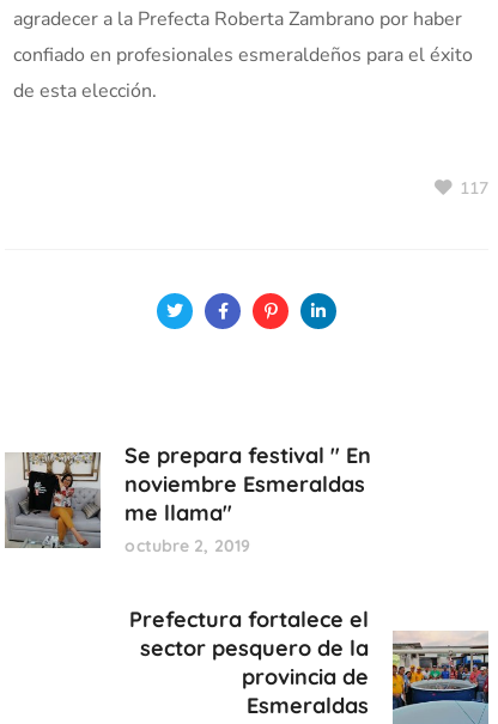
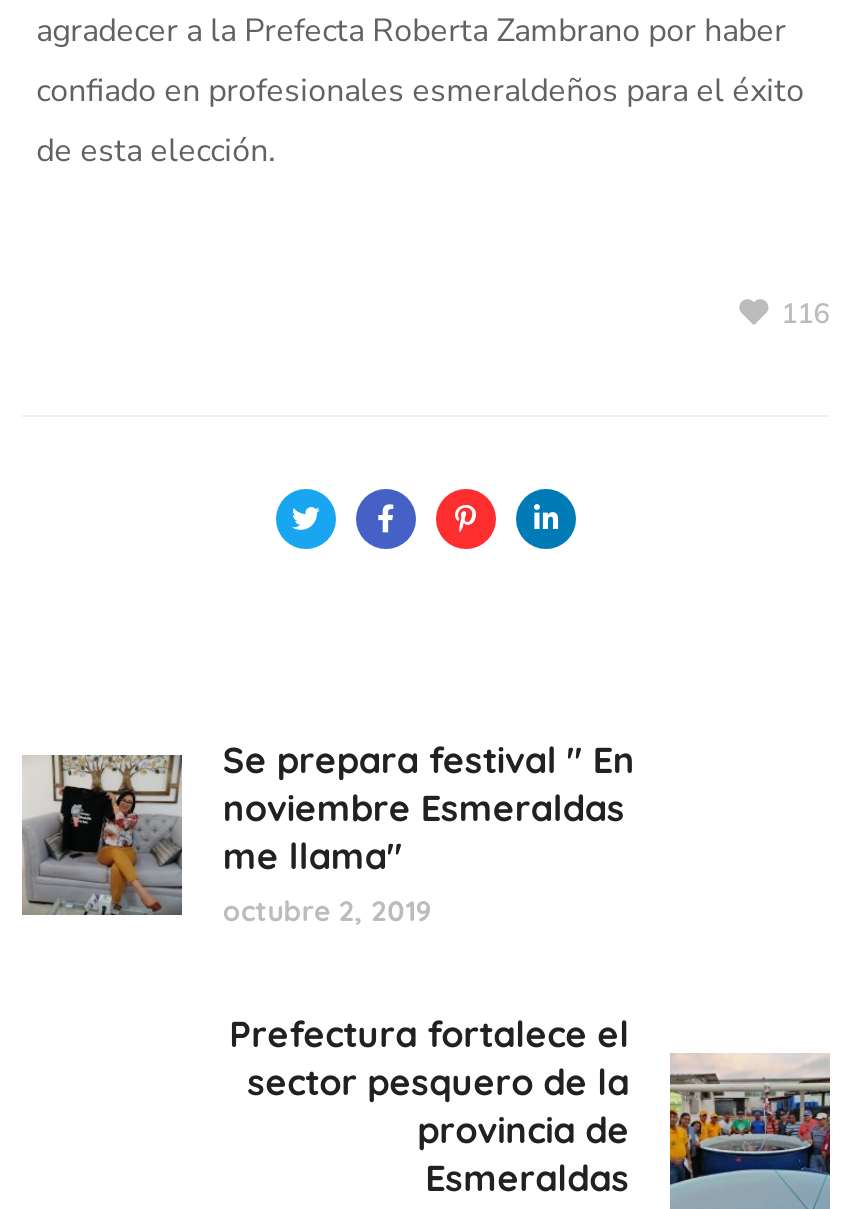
- 117
+ 116
